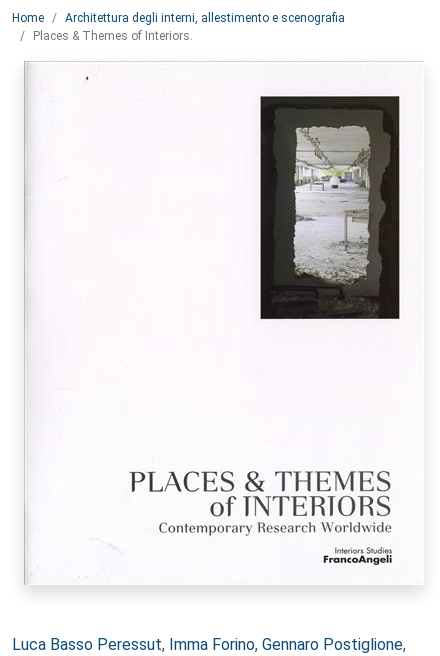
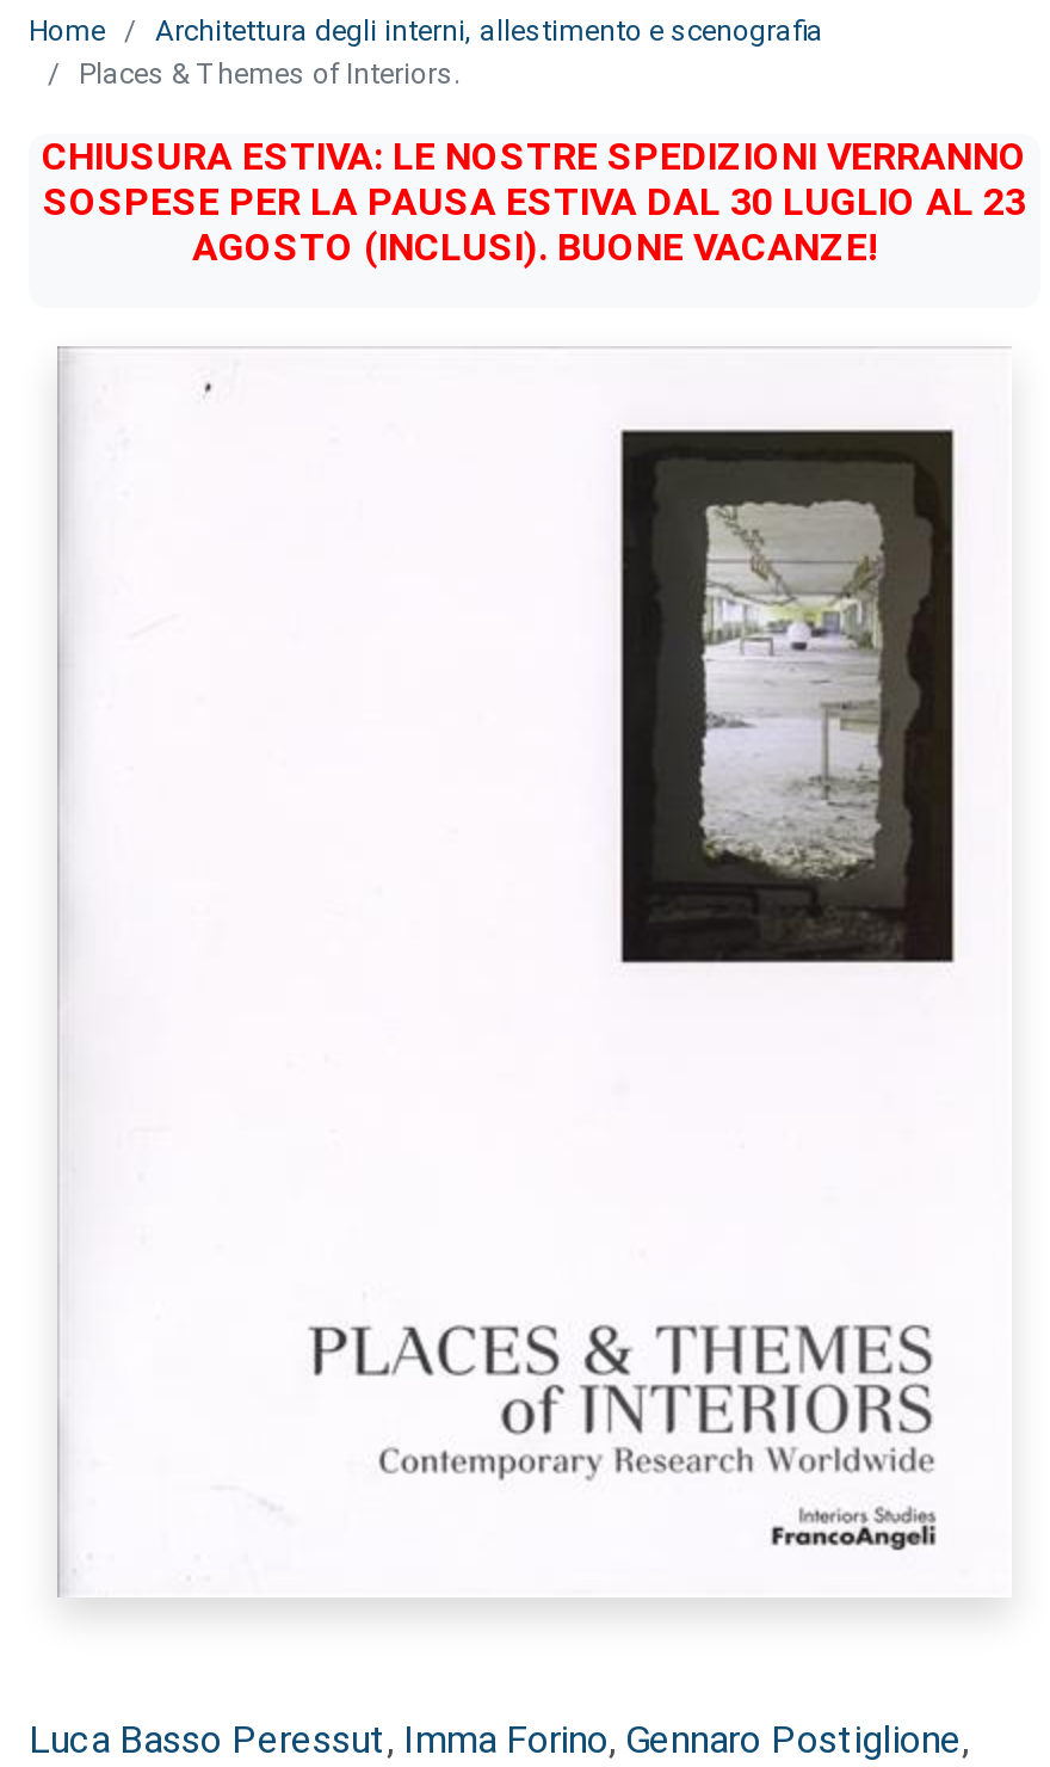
+ CHIUSURA ESTIVA: LE NOSTRE SPEDIZIONI VERRANNO
+ SOSPESE PER LA PAUSA ESTIVA DAL 30 LUGLIO AL 23
+ AGOSTO (INCLUSI). BUONE VACANZE!
